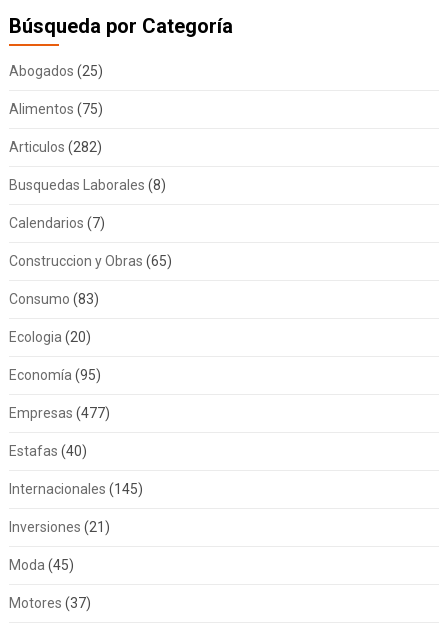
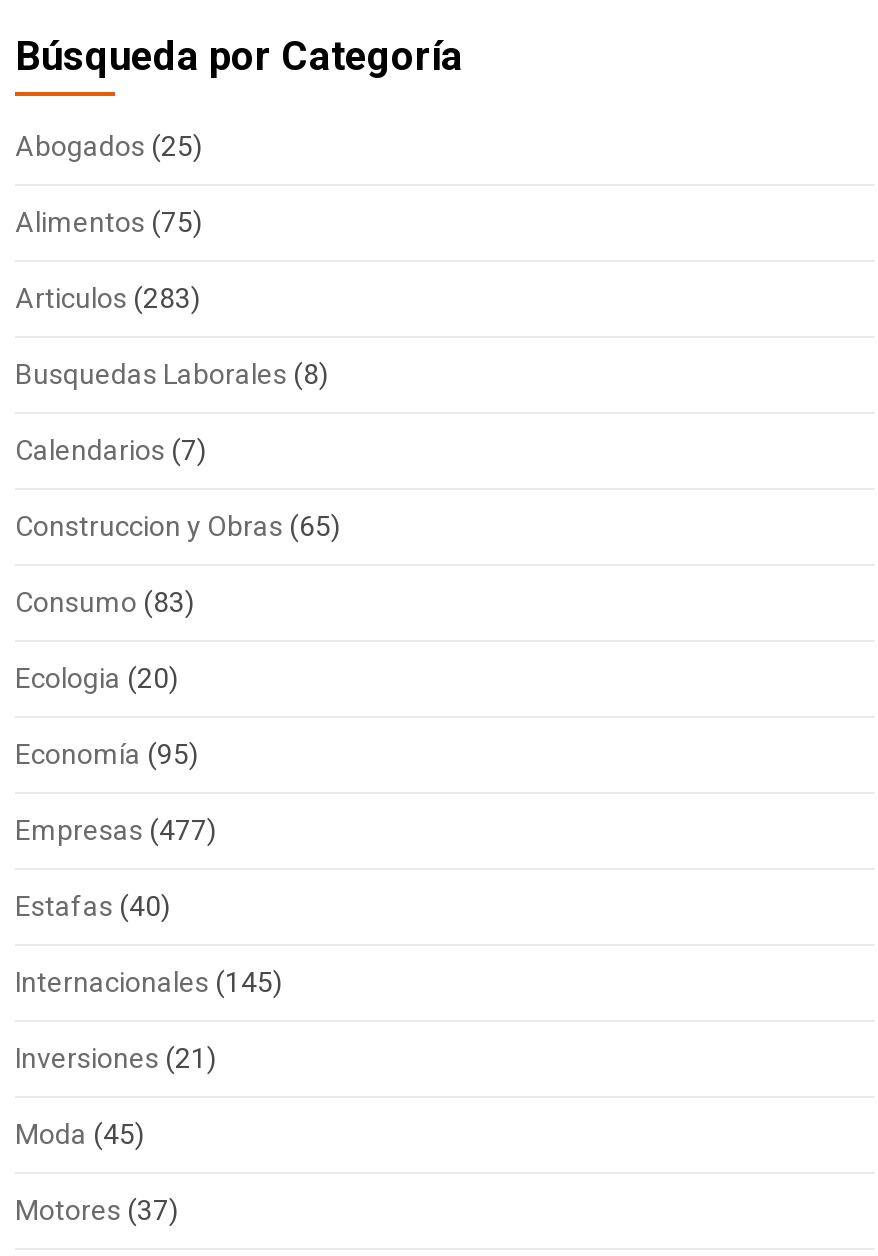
- Articulos (282)
+ Articulos (283)
